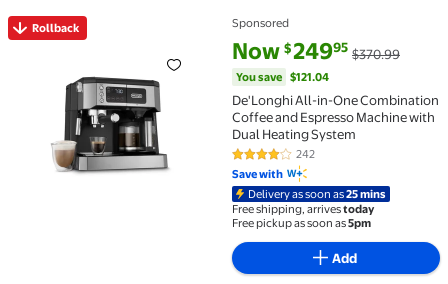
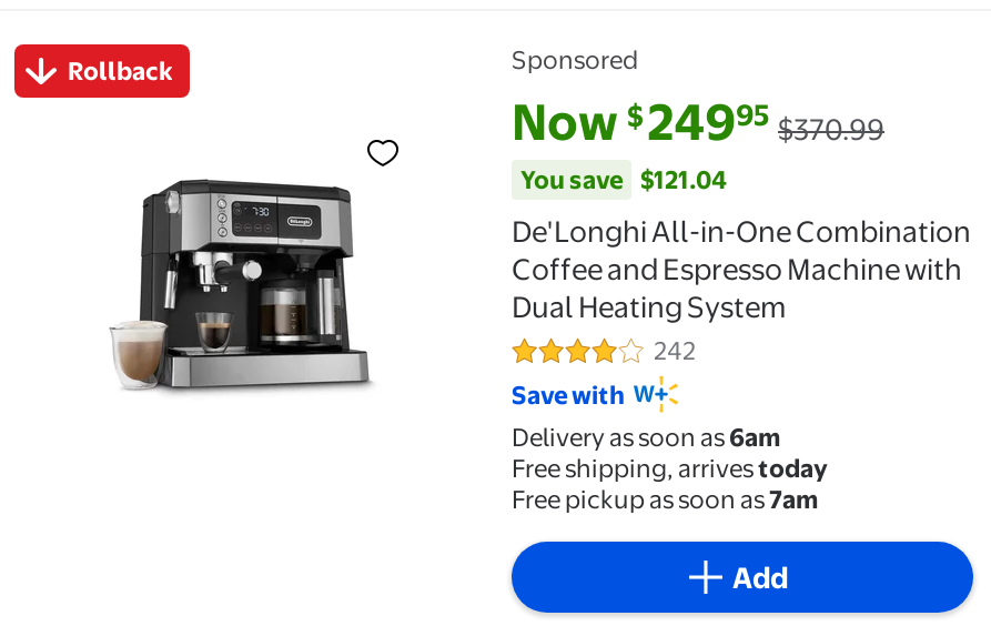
- Delivery as soon as 25 mins
+ Delivery as soon as 6am

- Free pickup as soon as 5pm
+ Free pickup as soon as 7am
